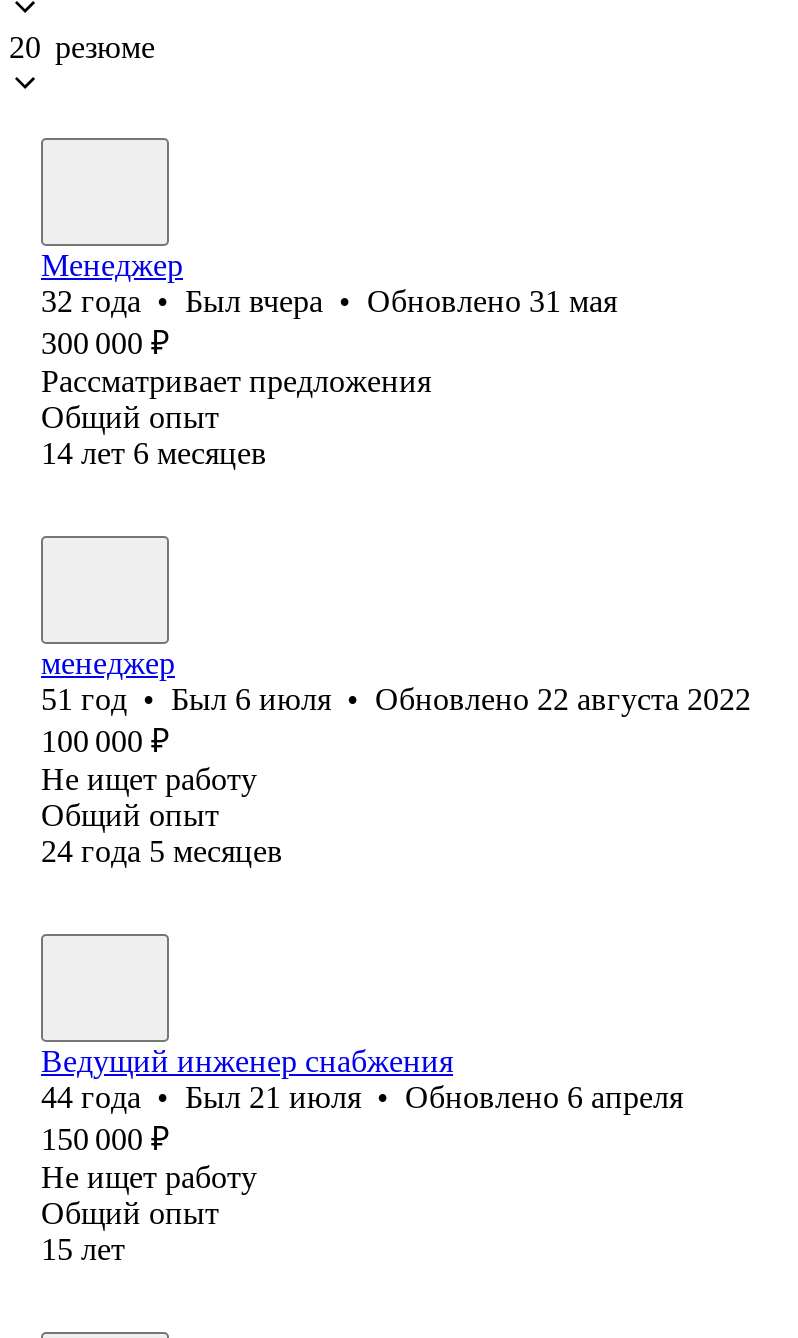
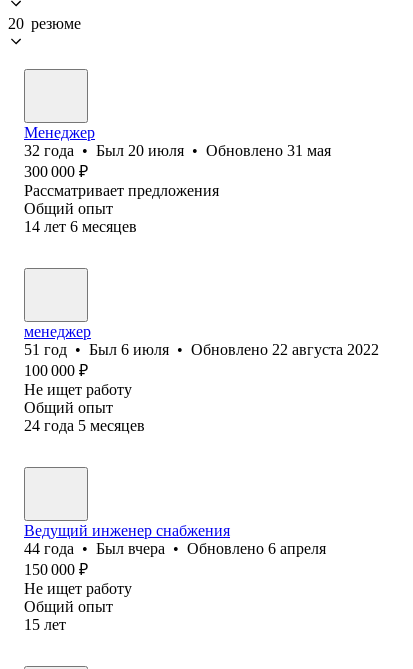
- 32 года • Был вчера • Обновлено 31 мая
+ 32 года • Был 20 июля • Обновлено 31 мая

- 44 года • Был 21 июля • Обновлено 6 апреля
+ 44 года • Был вчера • Обновлено 6 апреля
